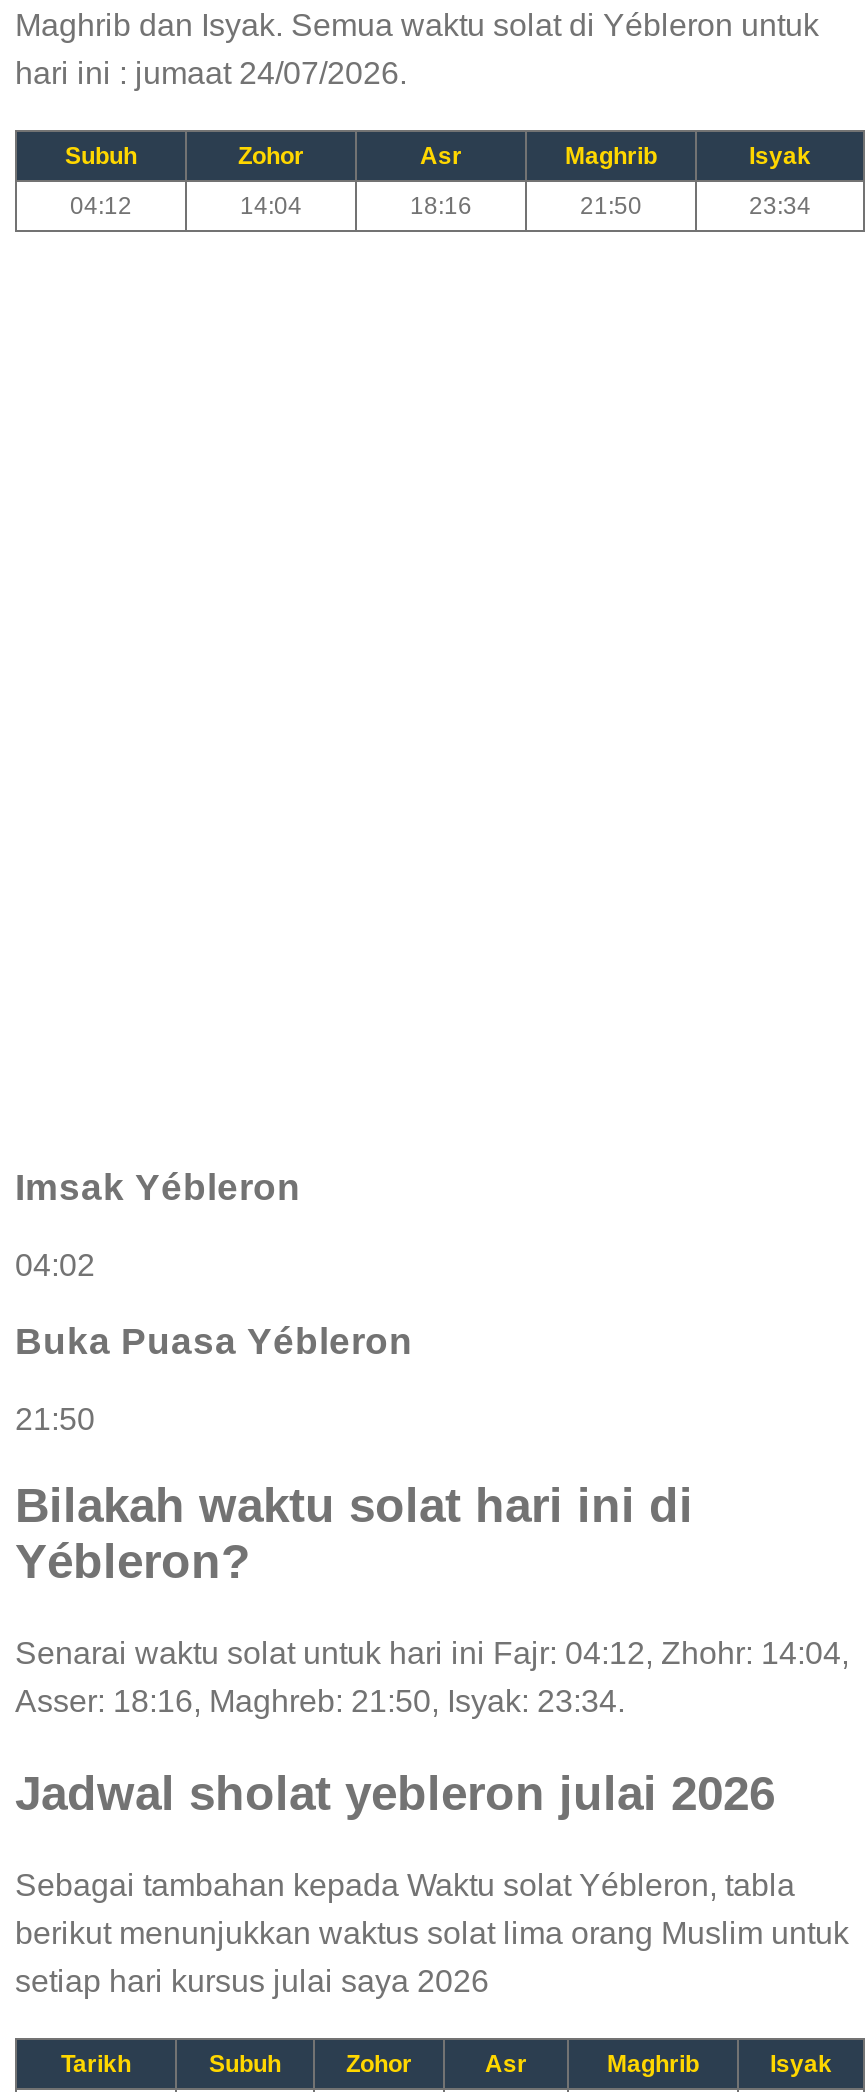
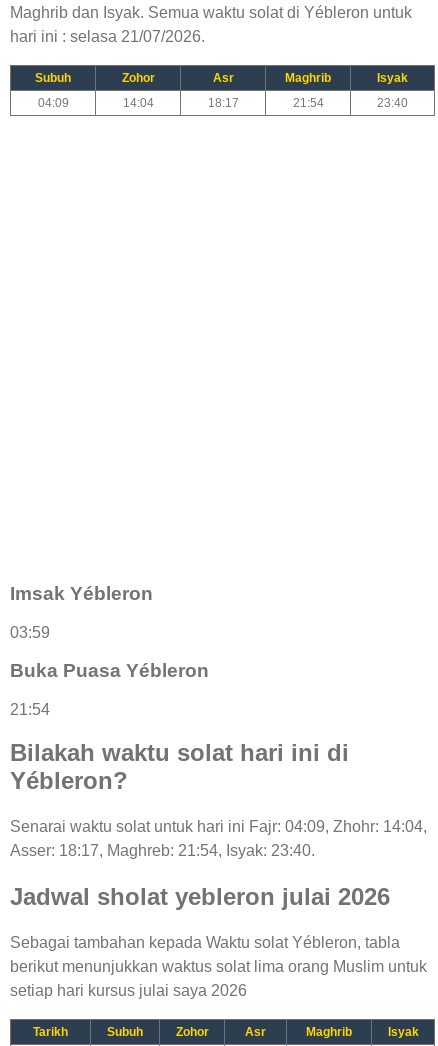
- hari ini : jumaat 24/07/2026.
+ hari ini : selasa 21/07/2026.

- 04:12
+ 04:09

- 18:16
+ 18:17

- 21:50
+ 21:54

- 23:34
+ 23:40

- 04:02
+ 03:59

- 21:50
+ 21:54

- Senarai waktu solat untuk hari ini Fajr: 04:12, Zhohr: 14:04,
+ Senarai waktu solat untuk hari ini Fajr: 04:09, Zhohr: 14:04,

- Asser: 18:16, Maghreb: 21:50, Isyak: 23:34.
+ Asser: 18:17, Maghreb: 21:54, Isyak: 23:40.
